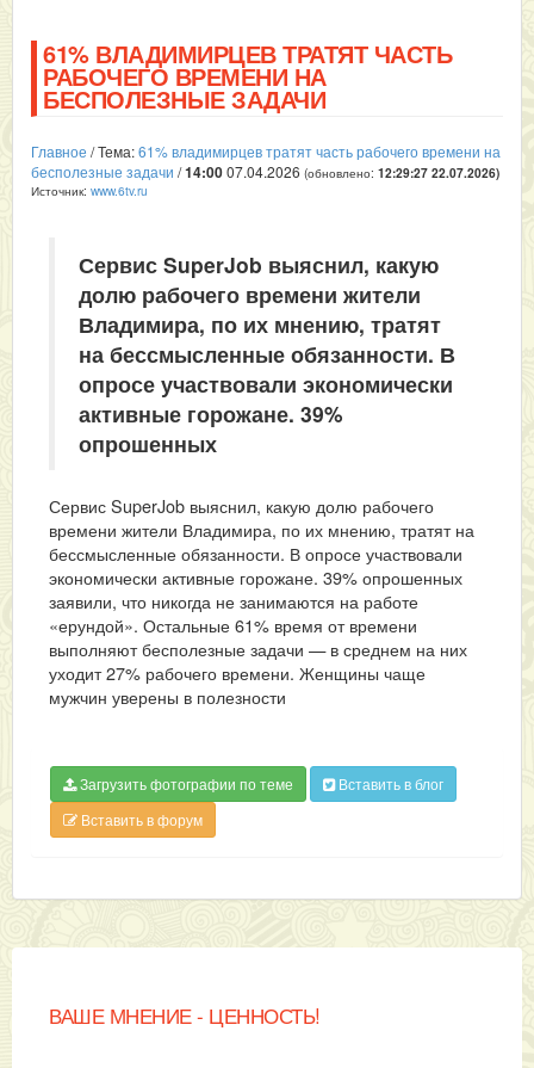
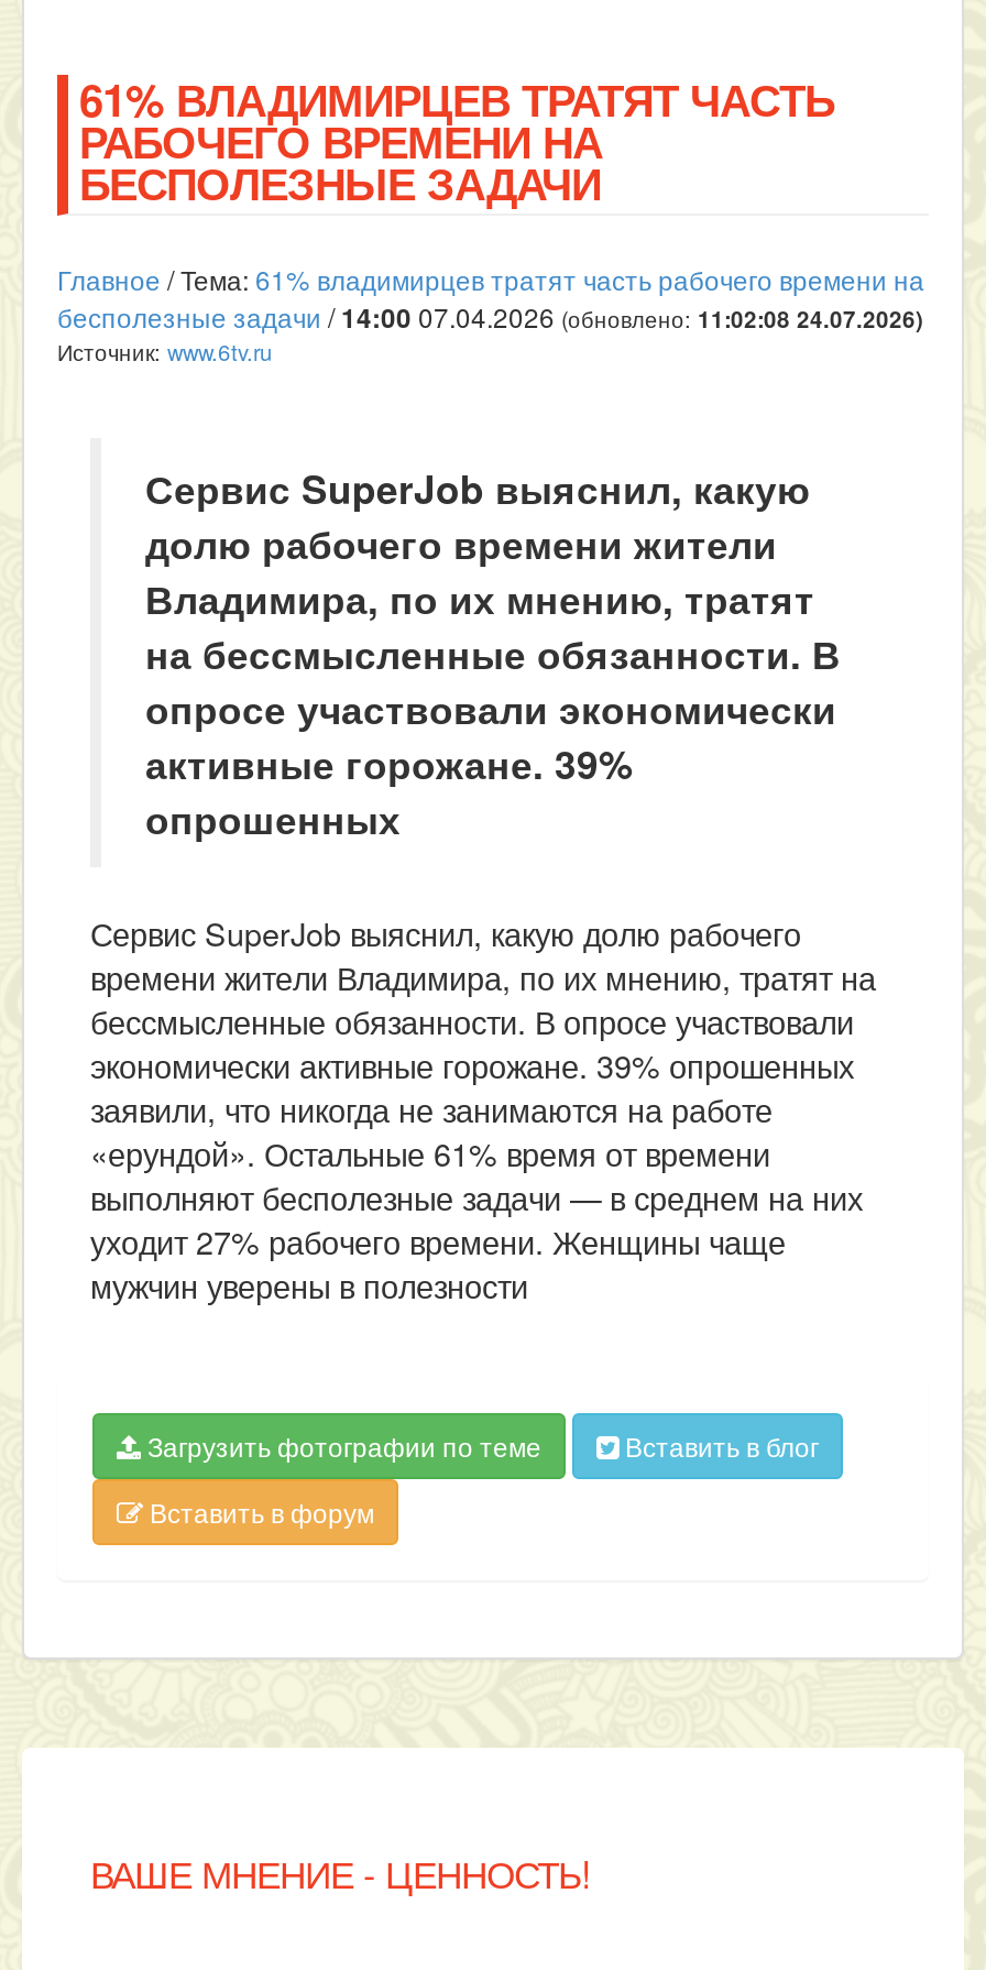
- бесполезные задачи /14:00 07.04.2026 (обновлено: 12:29:27 22.07.2026)
+ бесполезные задачи /14:00 07.04.2026 (обновлено: 11:02:08 24.07.2026)
